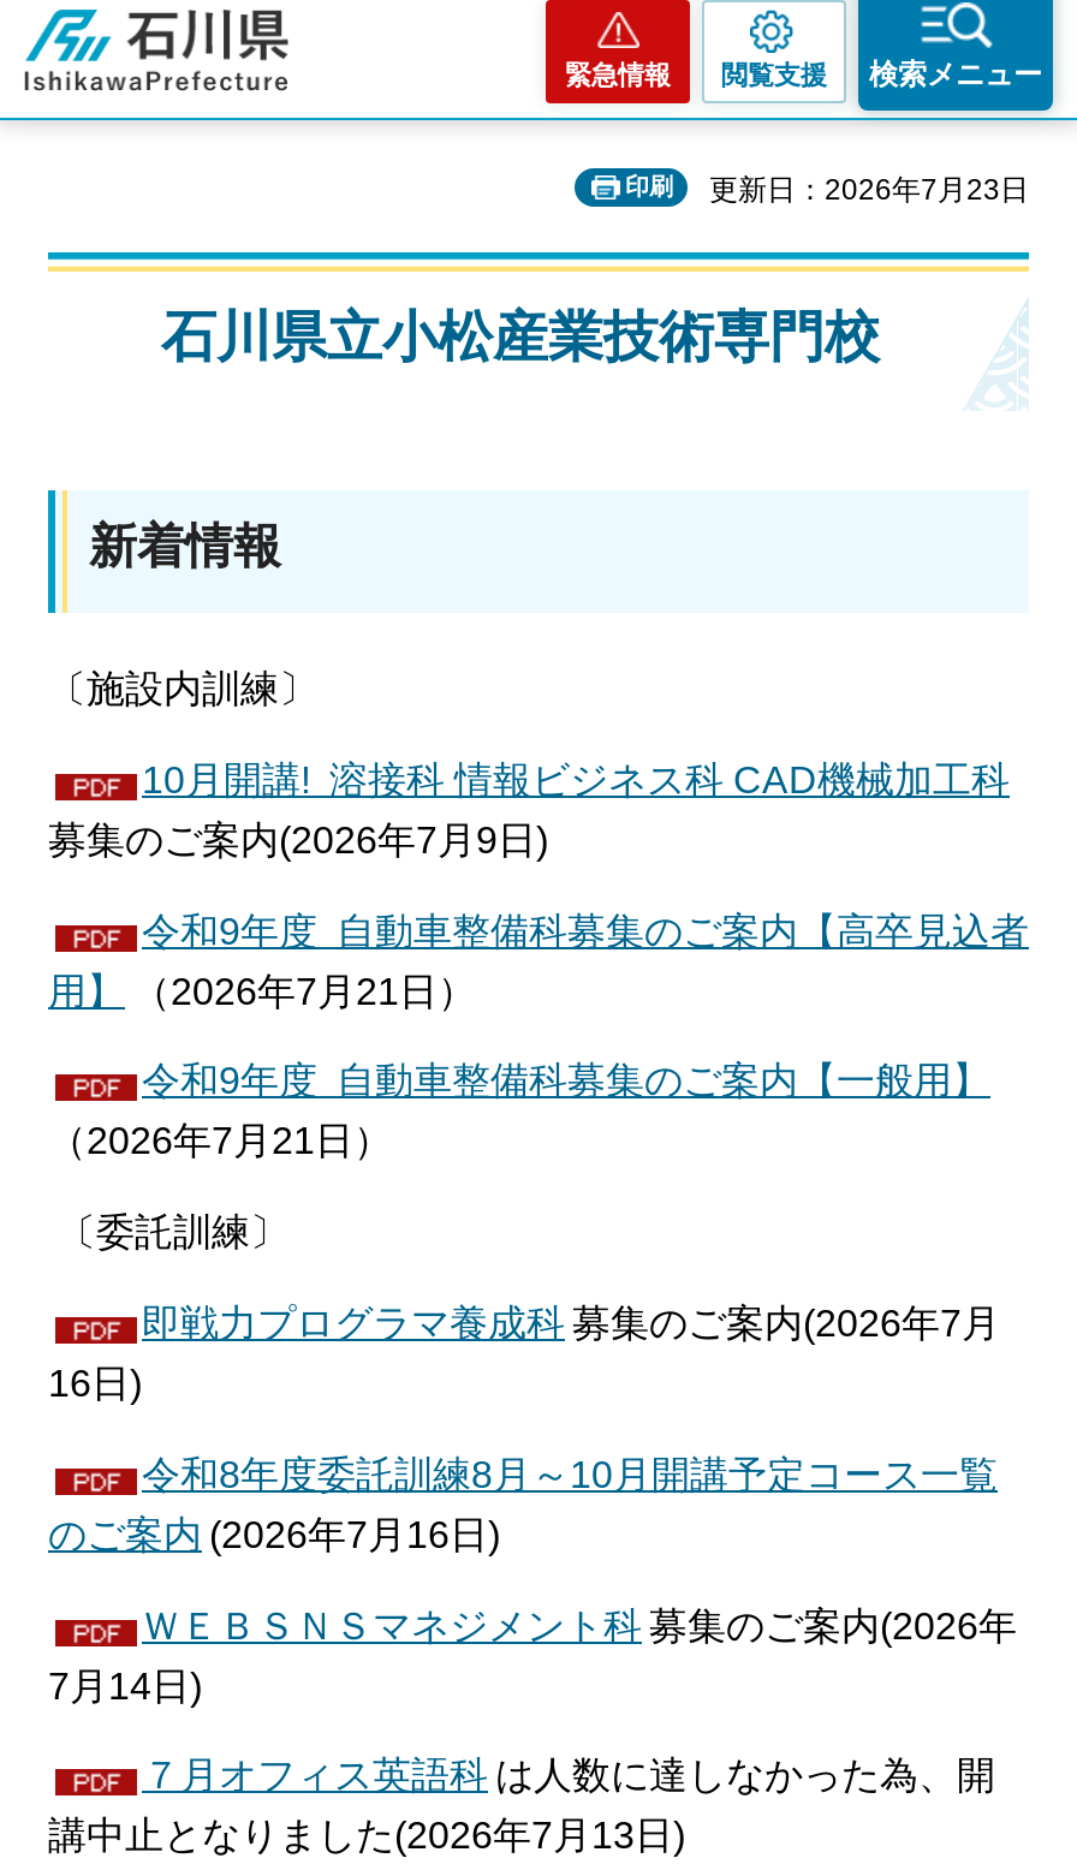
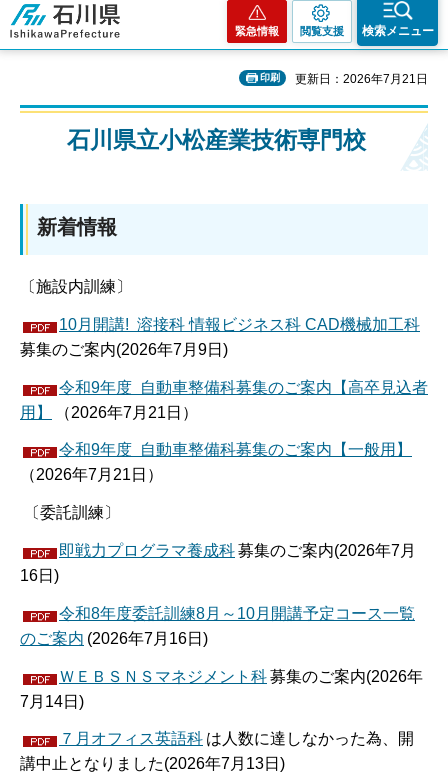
- 更新日：2026年7月23日
+ 更新日：2026年7月21日
